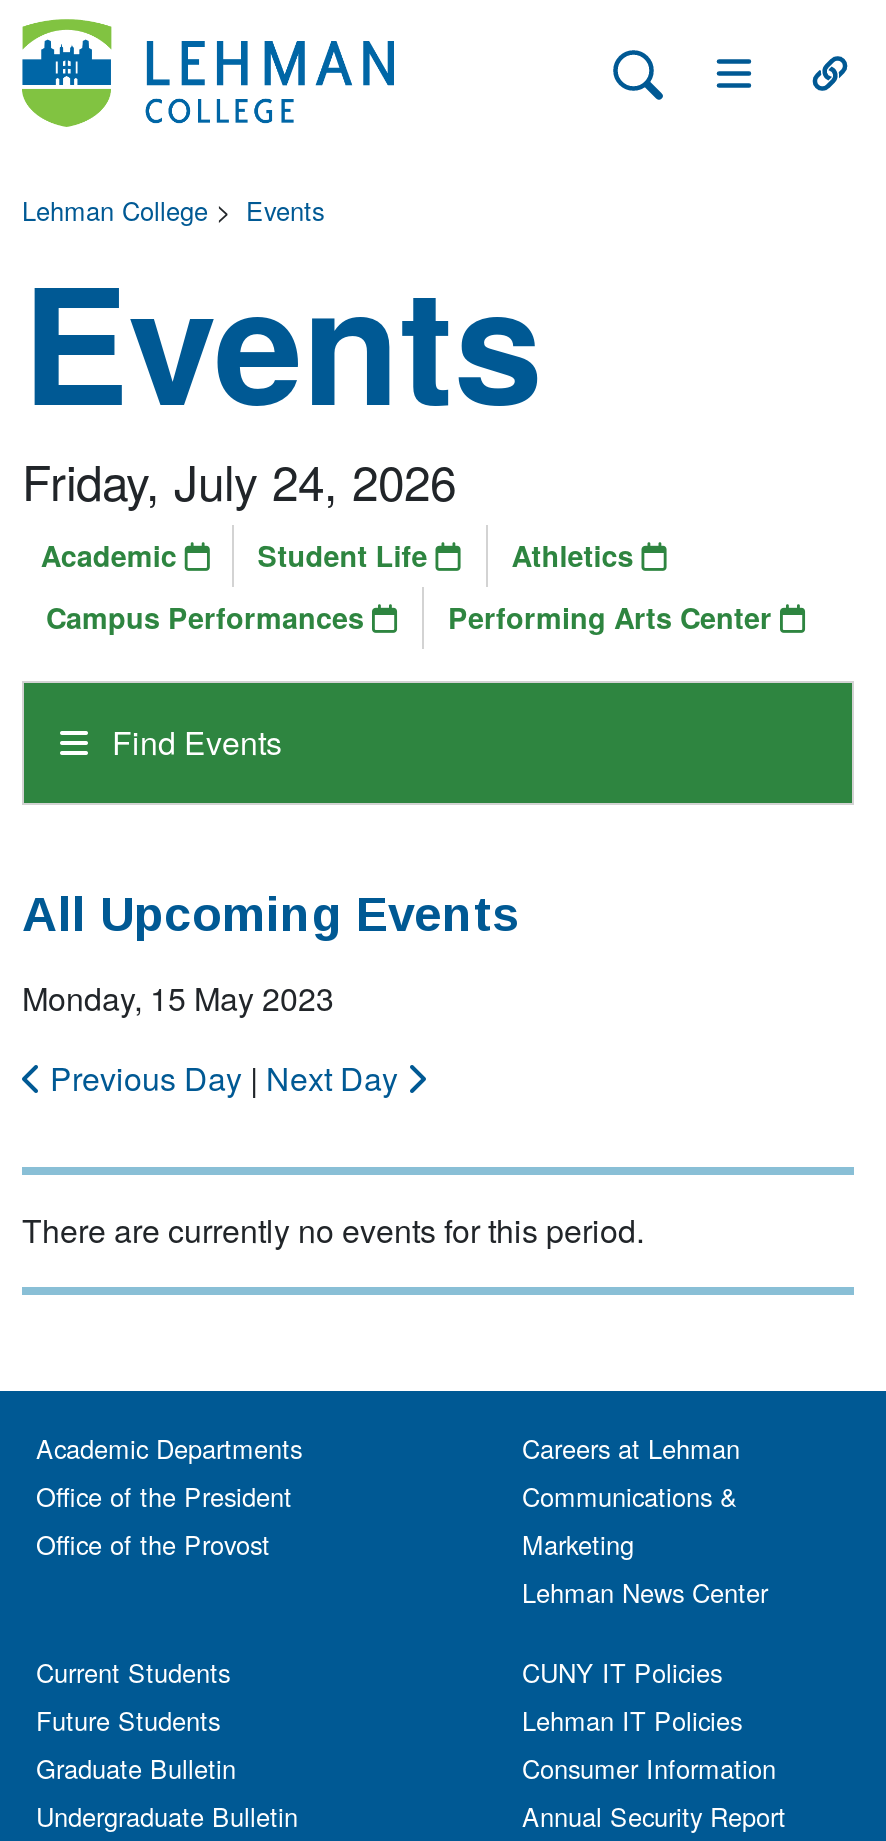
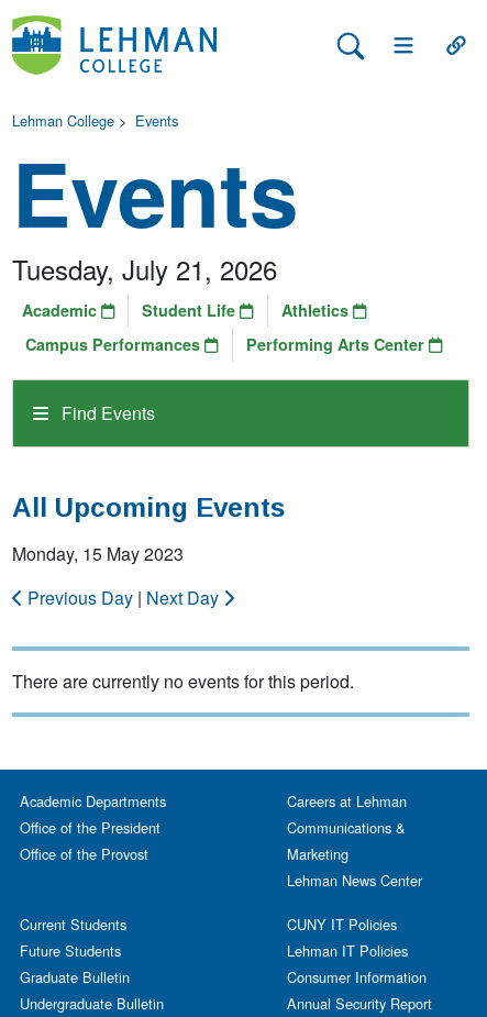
- Friday, July 24, 2026
+ Tuesday, July 21, 2026
